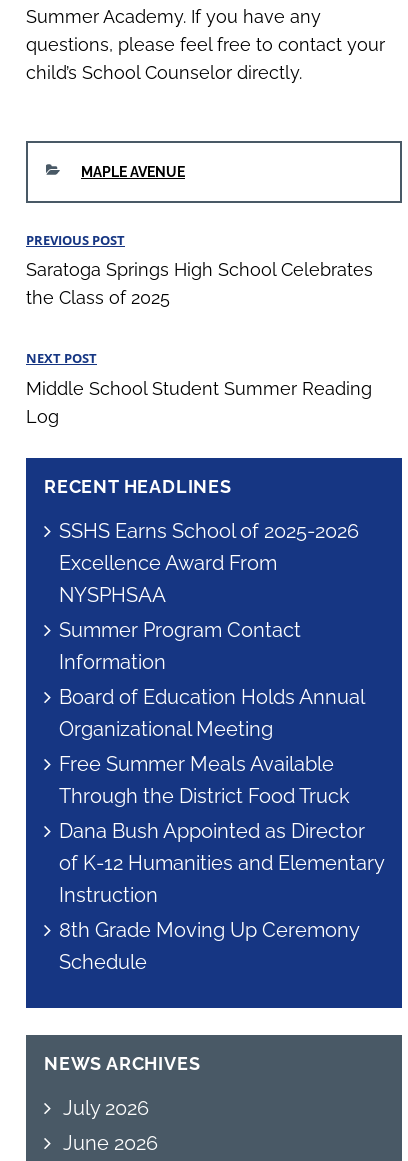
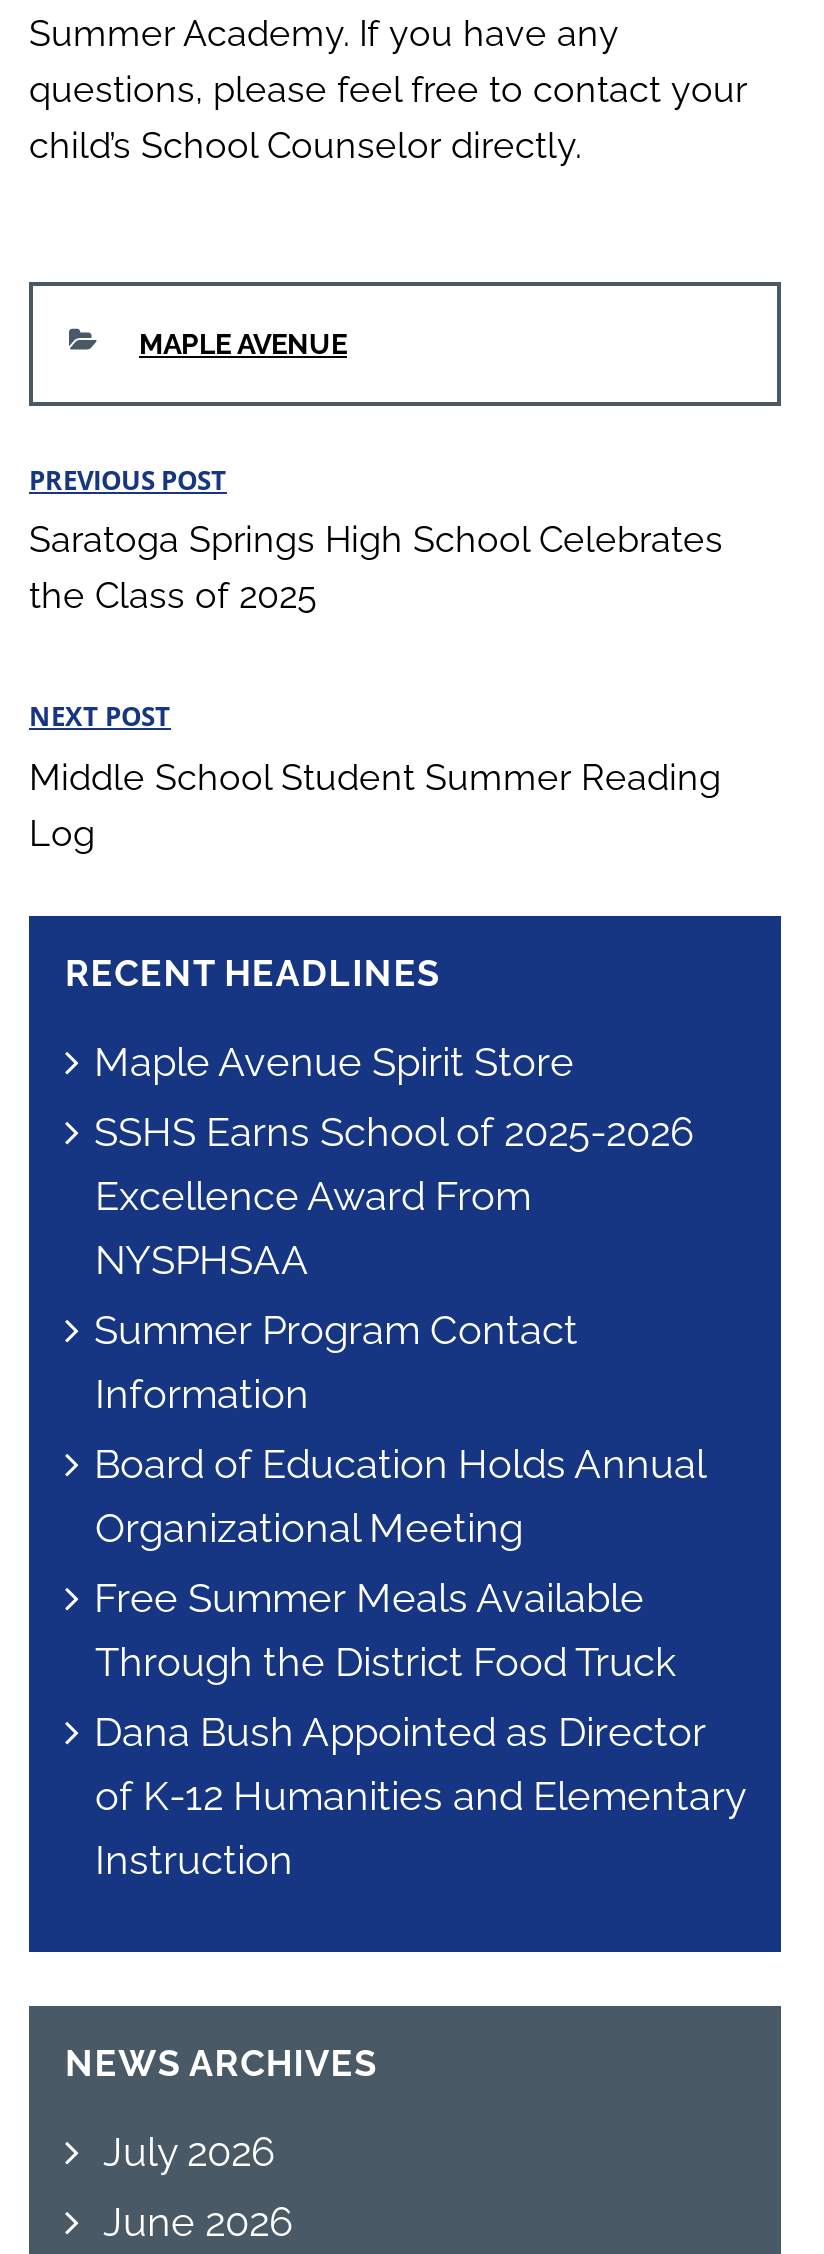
+ Maple Avenue Spirit Store

moved down: SSHS Earns School of 2025-2026 | Excellence Award From | NYSPHSAA | ... | of K-12 Humanities and Elementary | Instruction

- 8th Grade Moving Up Ceremony
- Schedule
